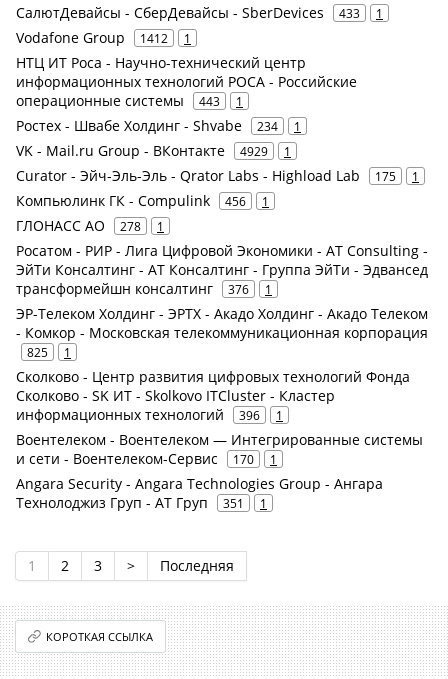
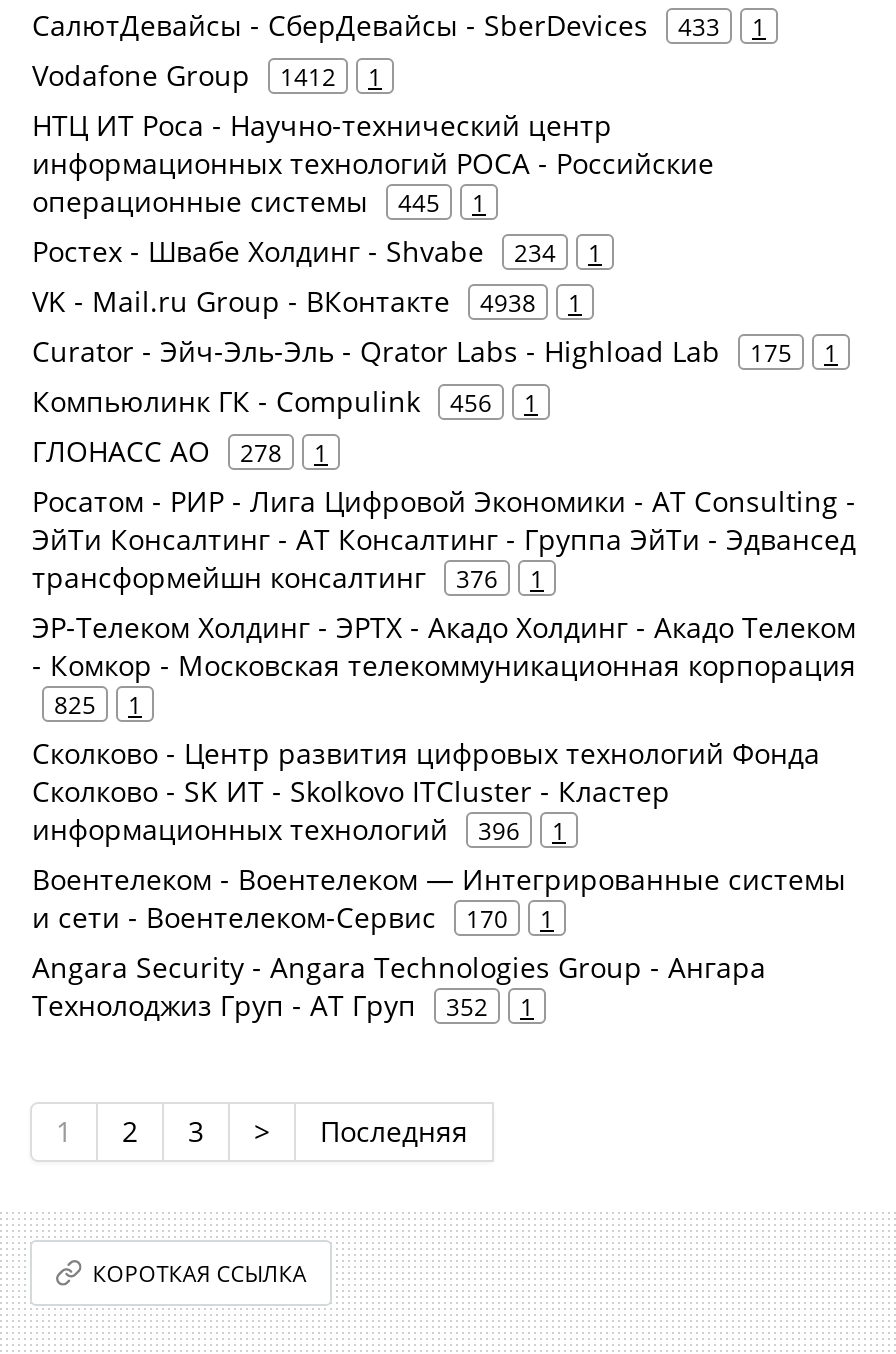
- операционные системы 443 1
+ операционные системы 445 1

- VK - Mail.ru Group - ВКонтакте 4929 1
+ VK - Mail.ru Group - ВКонтакте 4938 1

- Технолоджиз Груп - АТ Груп 351 1
+ Технолоджиз Груп - АТ Груп 352 1
